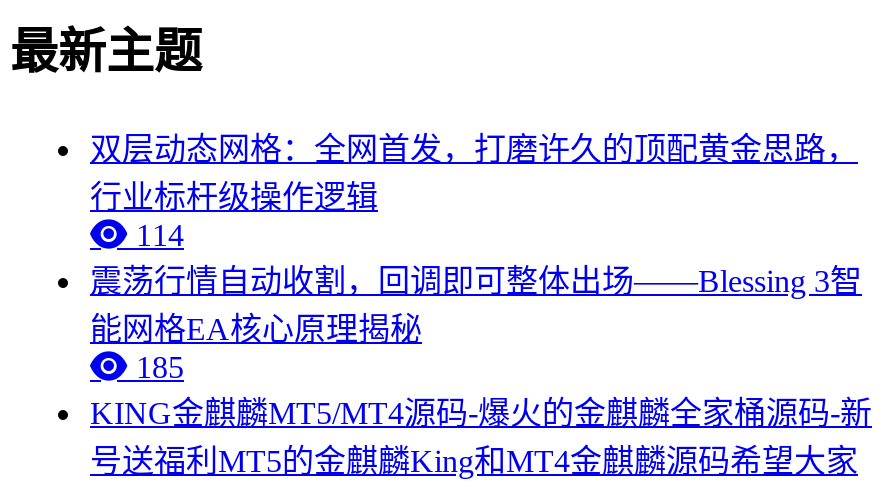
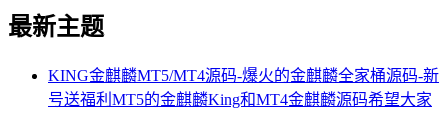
- 双层动态网格：全网首发，打磨许久的顶配黄金思路，
- 行业标杆级操作逻辑
- 114
- 震荡行情自动收割，回调即可整体出场——Blessing 3智
- 能网格EA核心原理揭秘
- 185
